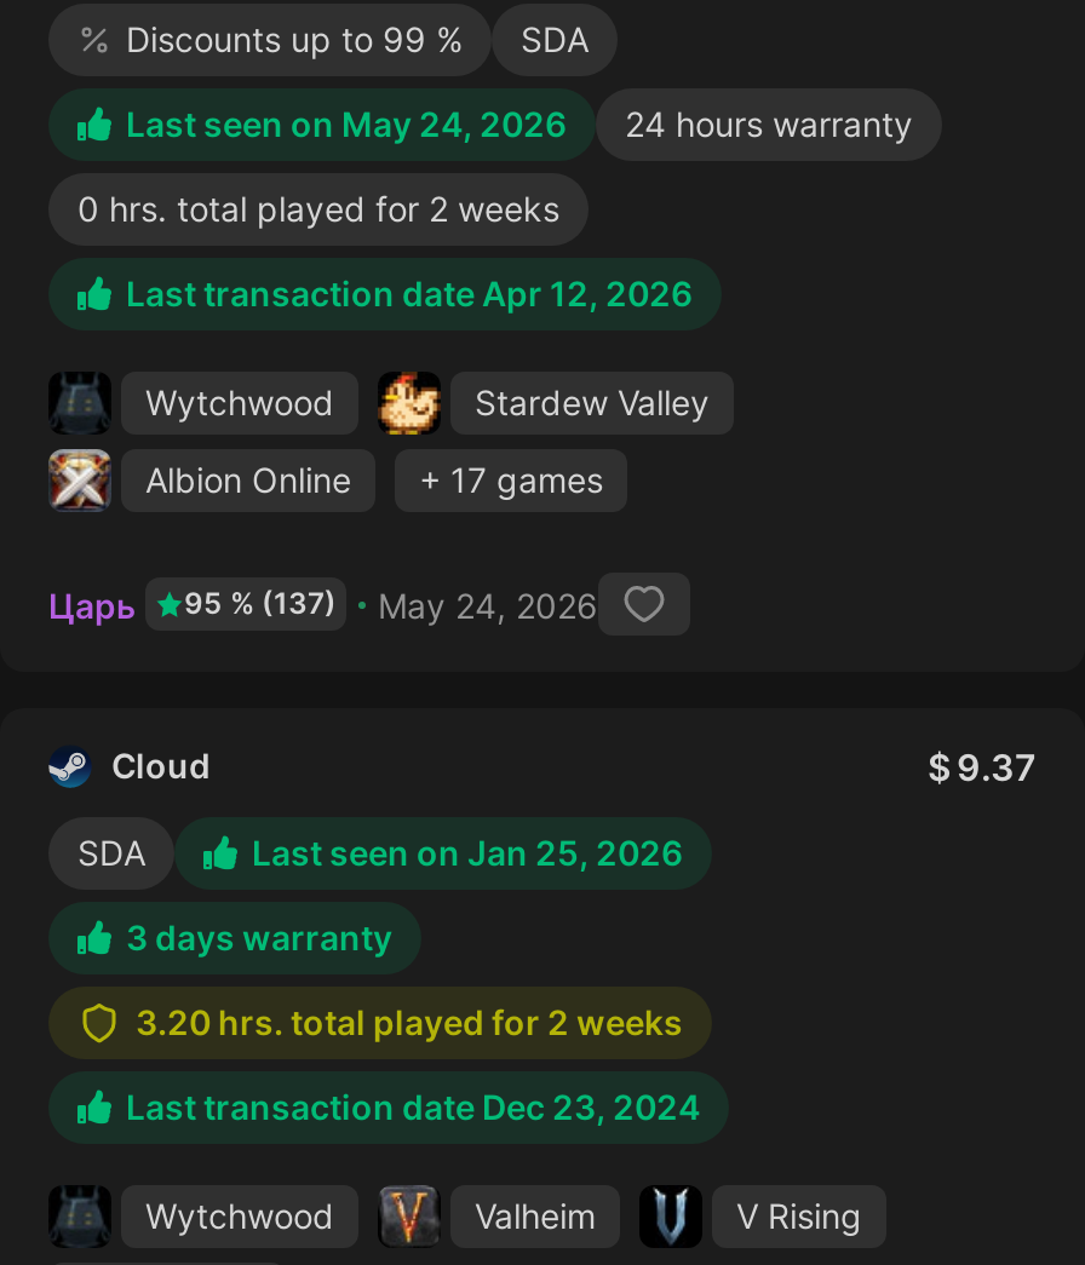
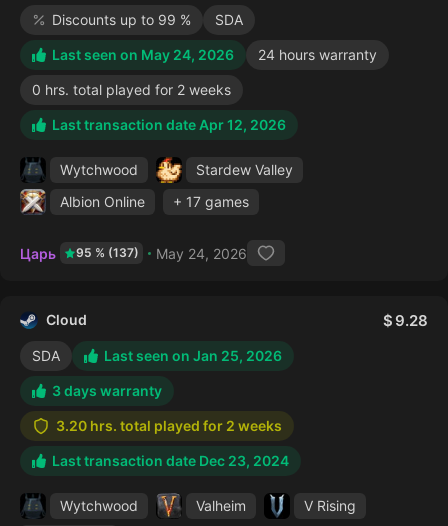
- 9.37
+ 9.28
